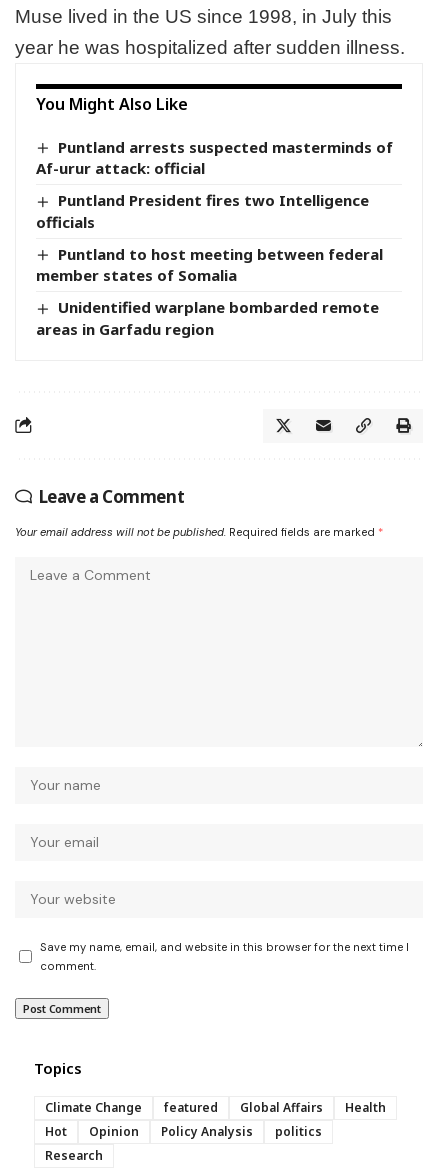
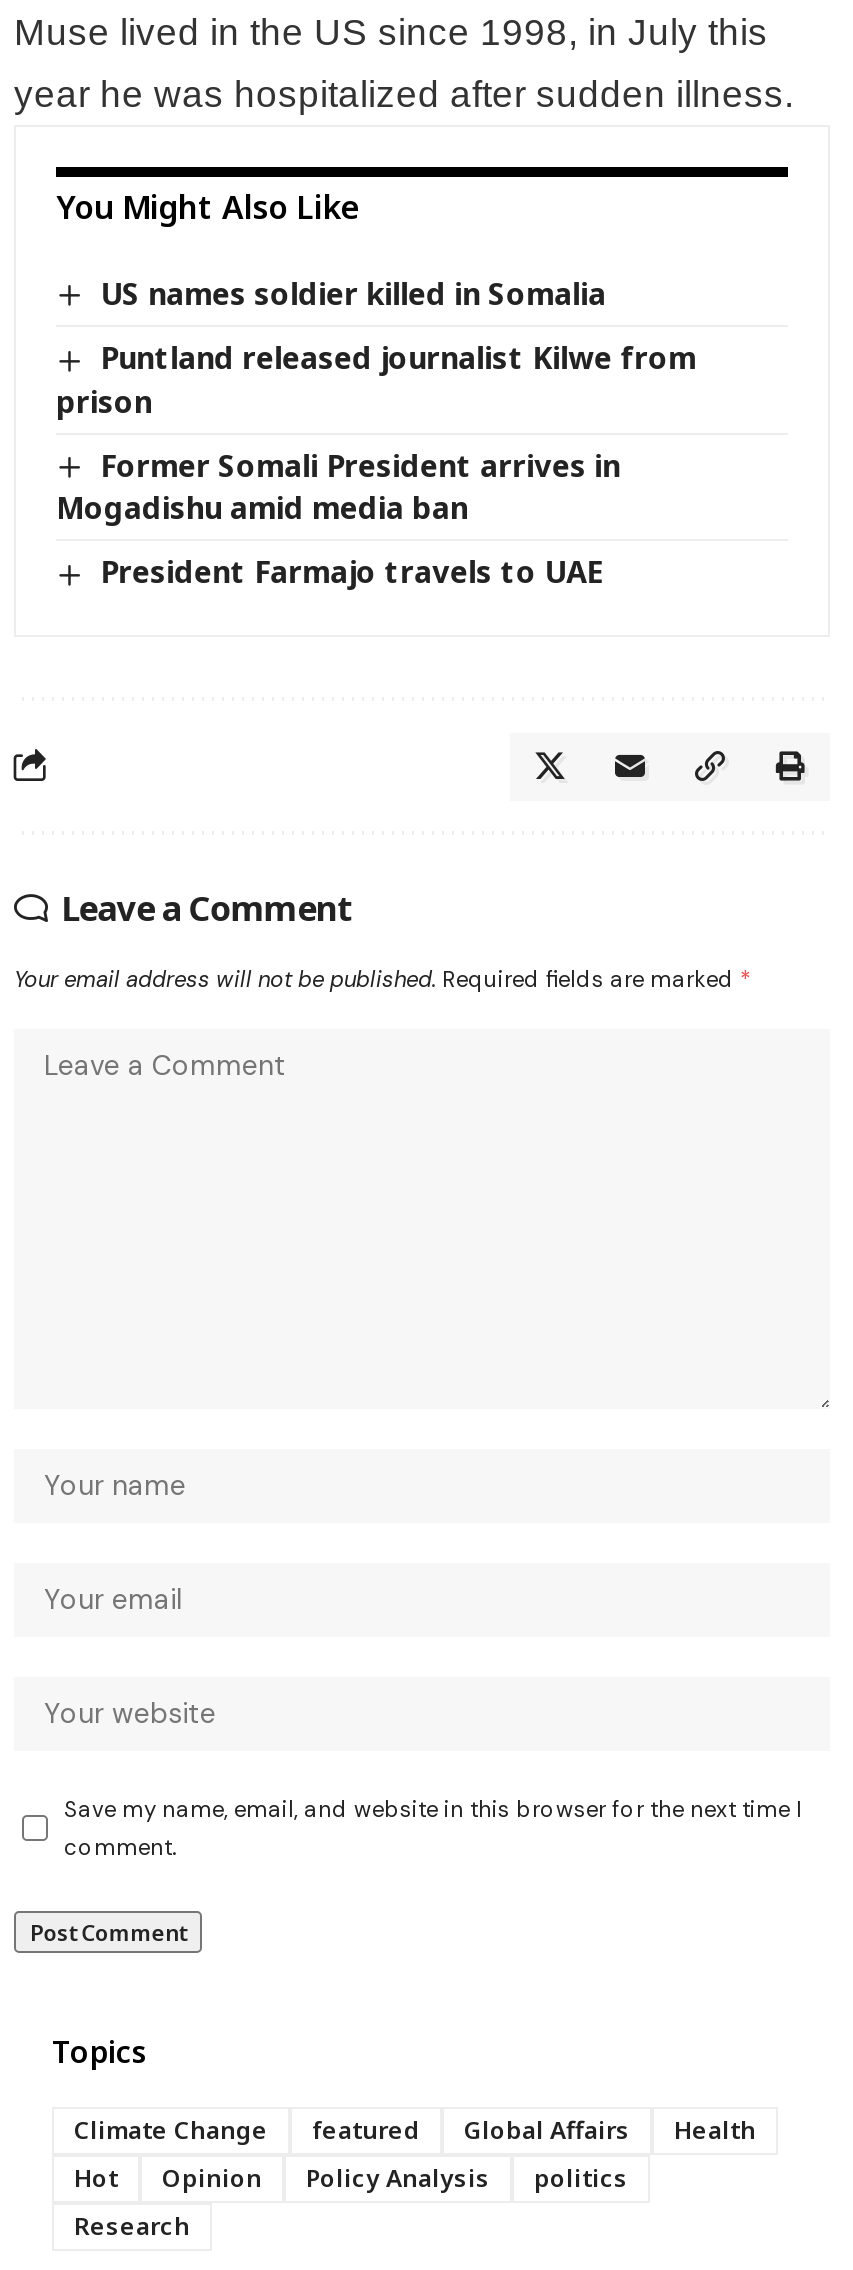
- Puntland arrests suspected masterminds of
- Af-urur attack: official
+ US names soldier killed in Somalia

- Puntland President fires two Intelligence
- officials
+ Puntland released journalist Kilwe from
+ prison

- Puntland to host meeting between federal
- member states of Somalia
+ Former Somali President arrives in
+ Mogadishu amid media ban

- Unidentified warplane bombarded remote
- areas in Garfadu region
+ President Farmajo travels to UAE
